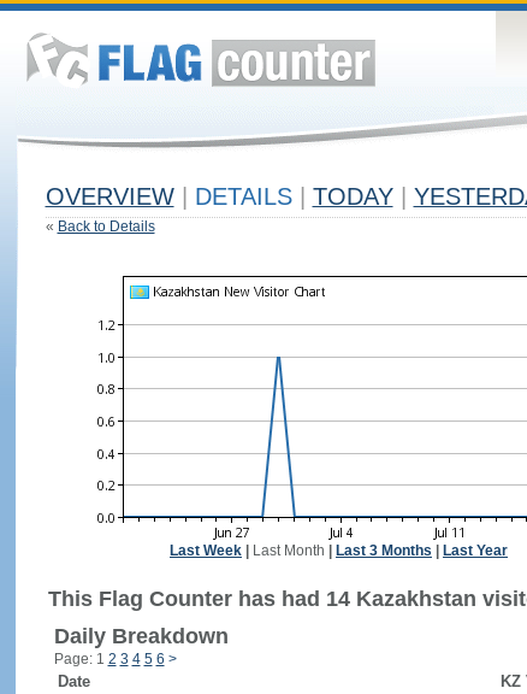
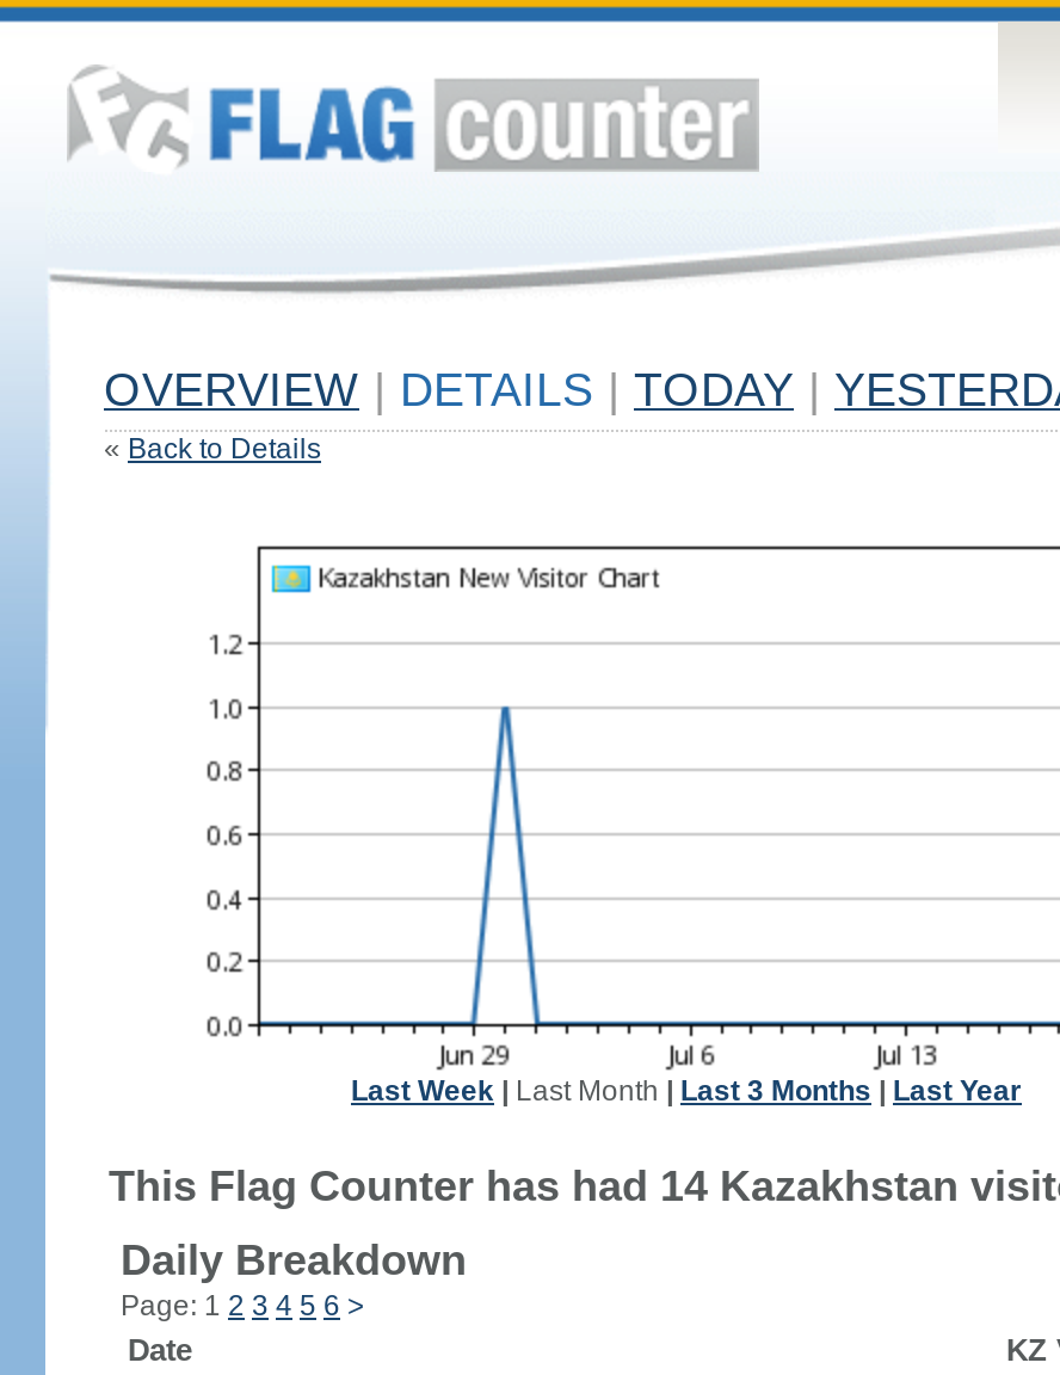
- [image]
+ [image]
